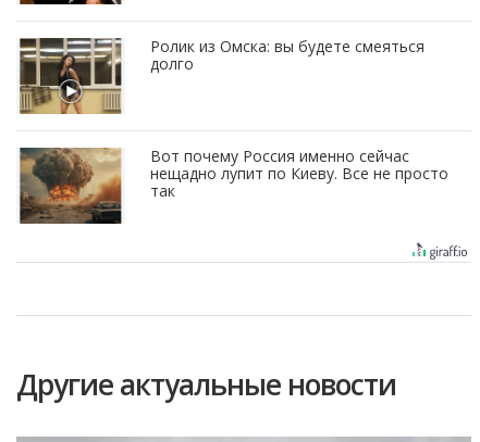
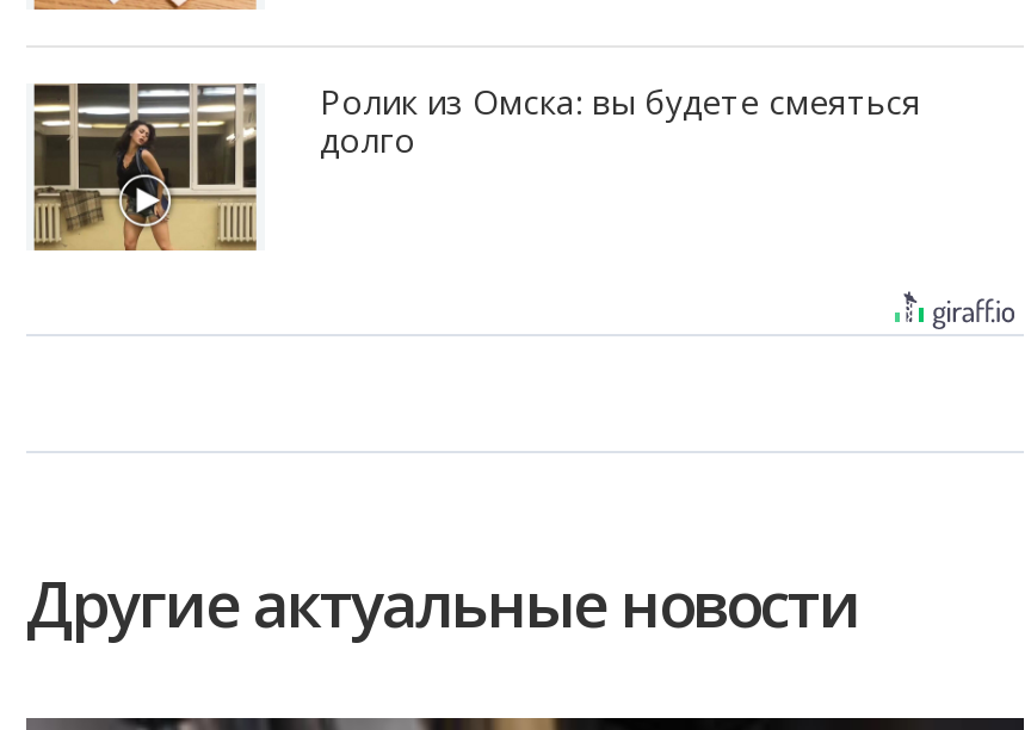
- [image]
- Вот почему Россия именно сейчас
- нещадно лупит по Киеву. Все не просто
- так
